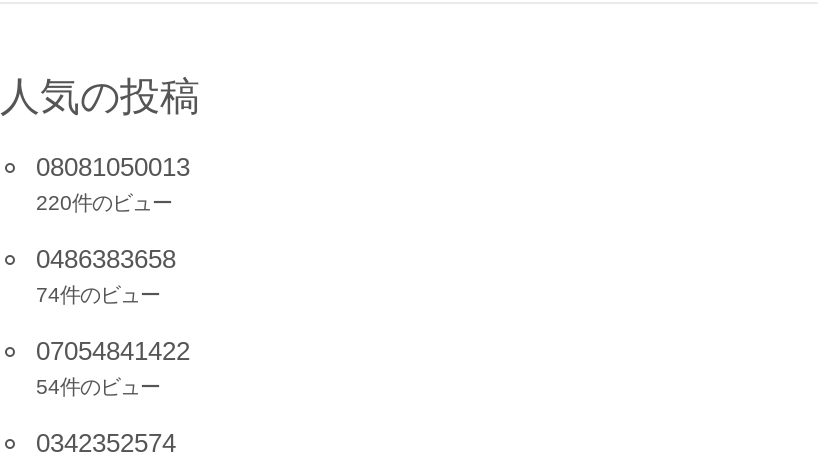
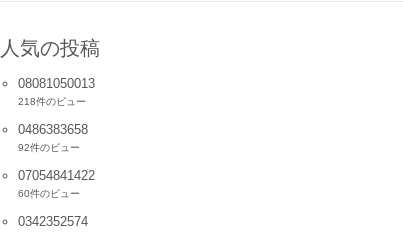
- 220件のビュー
+ 218件のビュー

- 74件のビュー
+ 92件のビュー

- 54件のビュー
+ 60件のビュー
